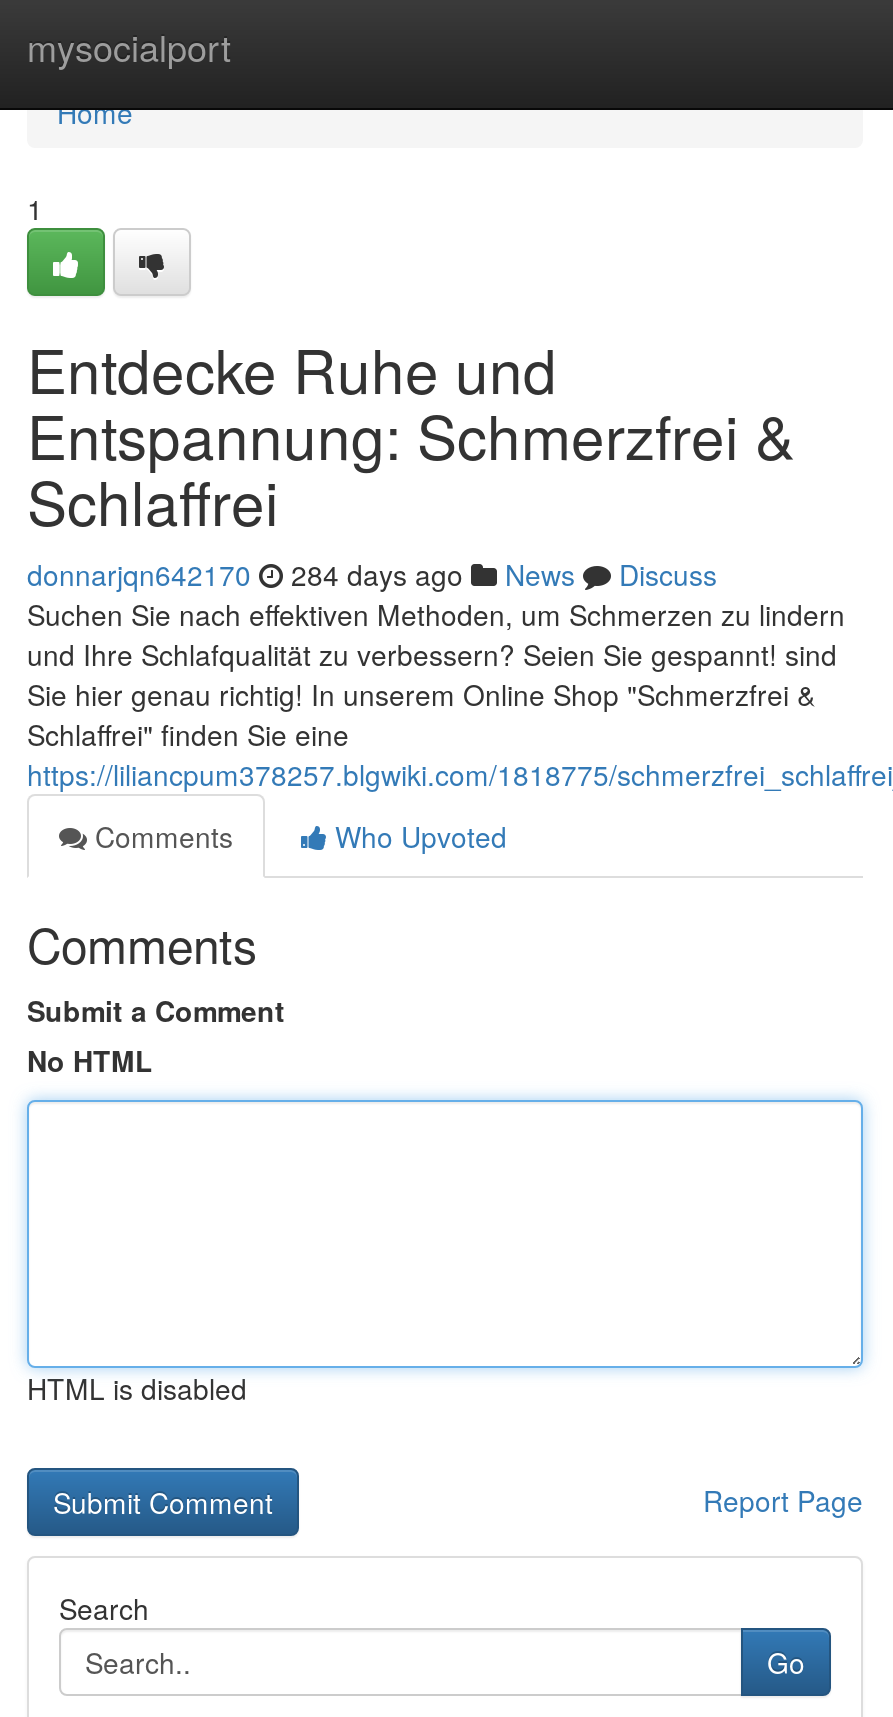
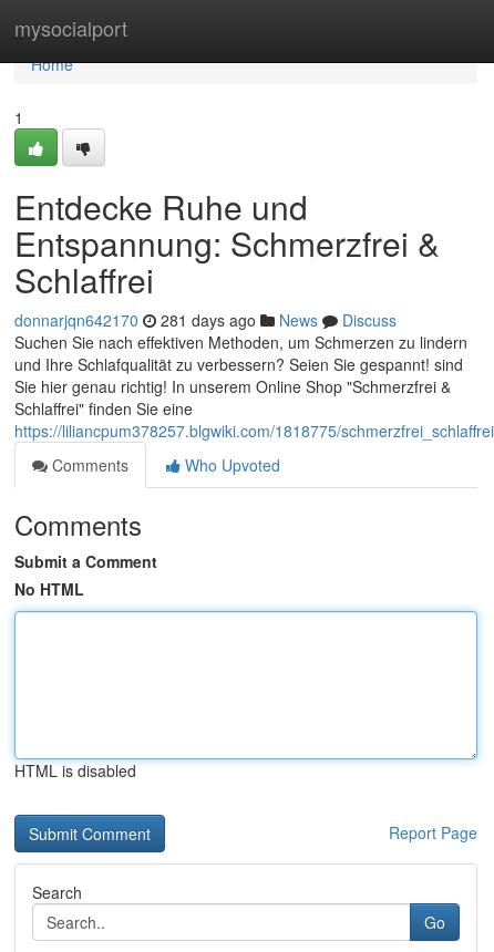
- donnarjqn642170 284 days ago News Discuss
+ donnarjqn642170 281 days ago News Discuss
